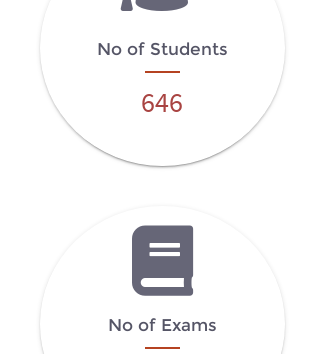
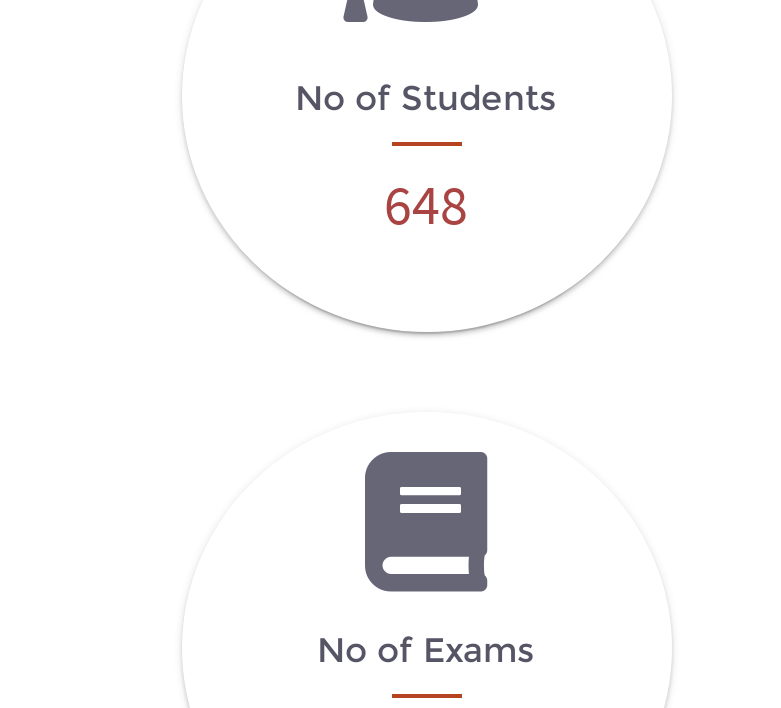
- 646
+ 648
